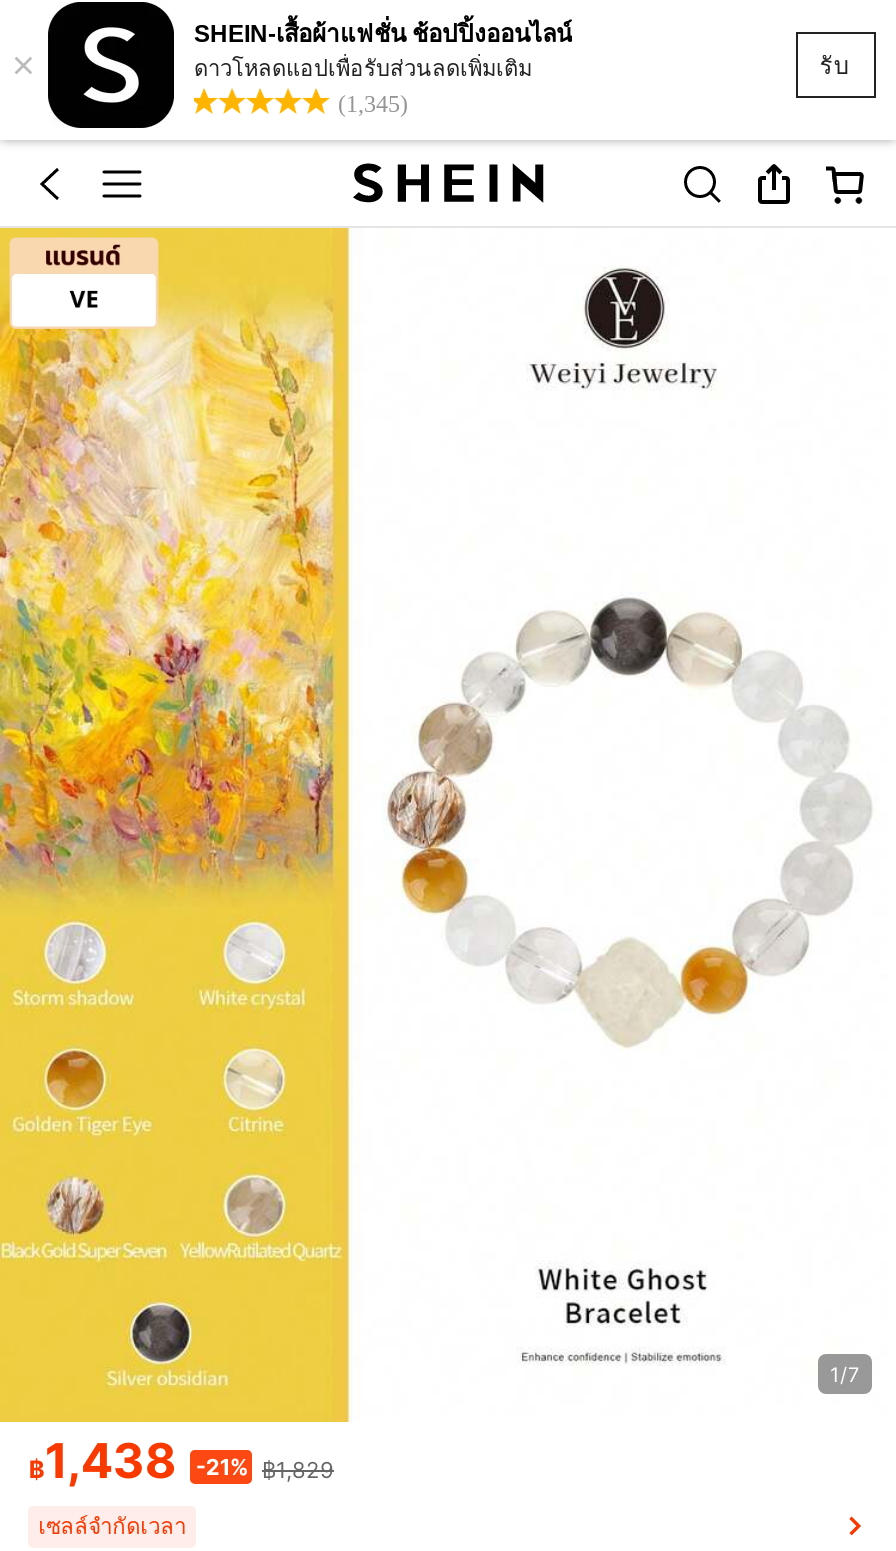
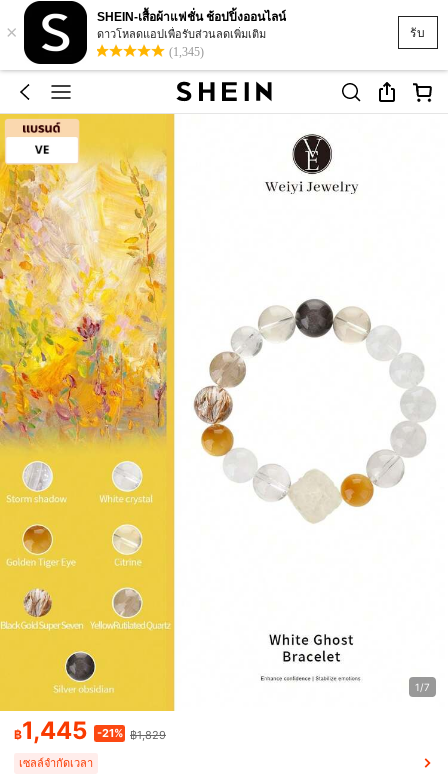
- ฿1,438
+ ฿1,445
